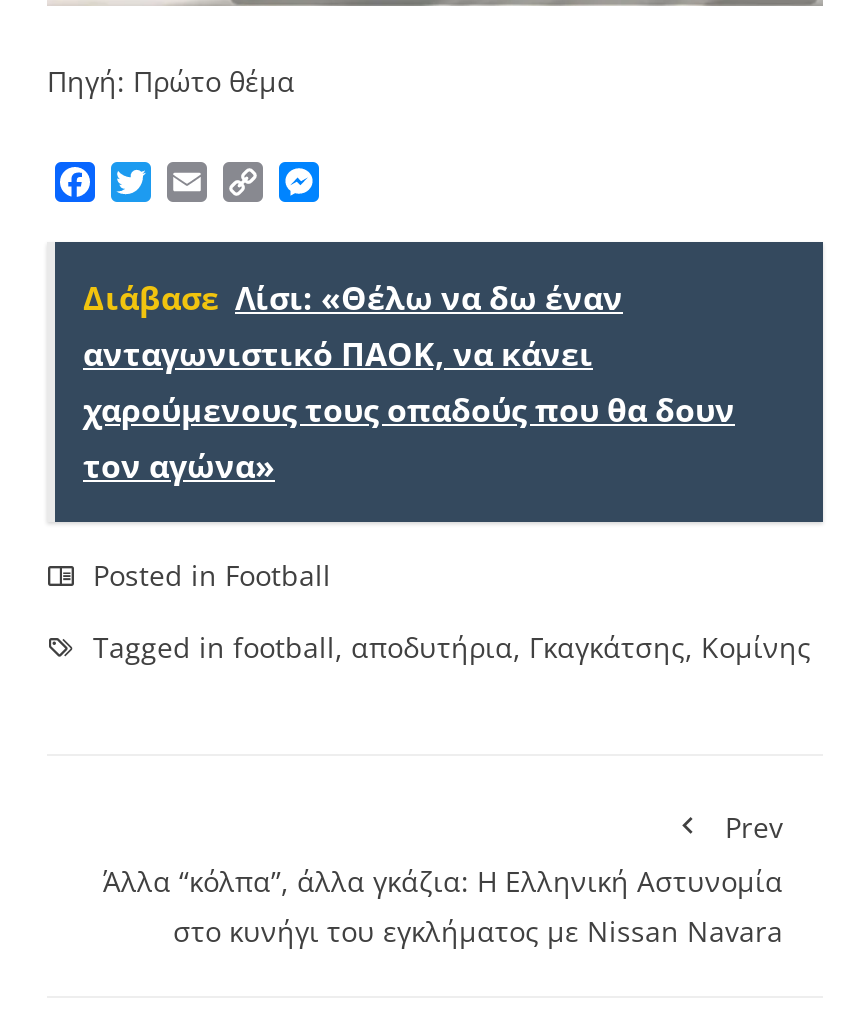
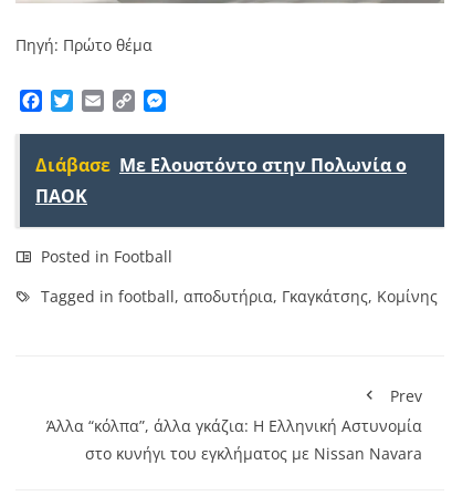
- Διάβασε Λίσι: «Θέλω να δω έναν
- ανταγωνιστικό ΠΑΟΚ, να κάνει
- χαρούμενους τους οπαδούς που θα δουν
- τον αγώνα»
+ Διάβασε Με Ελουστόντο στην Πολωνία ο
+ ΠΑΟΚ
